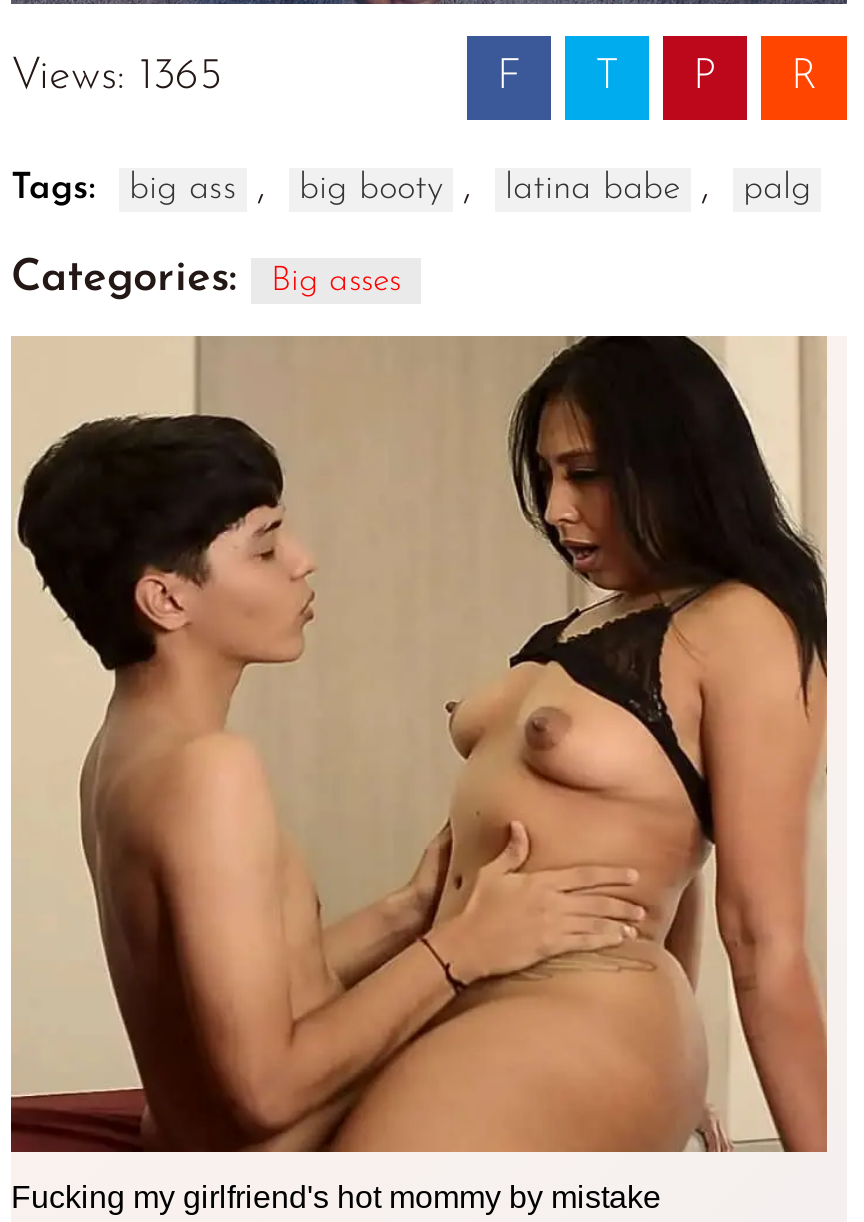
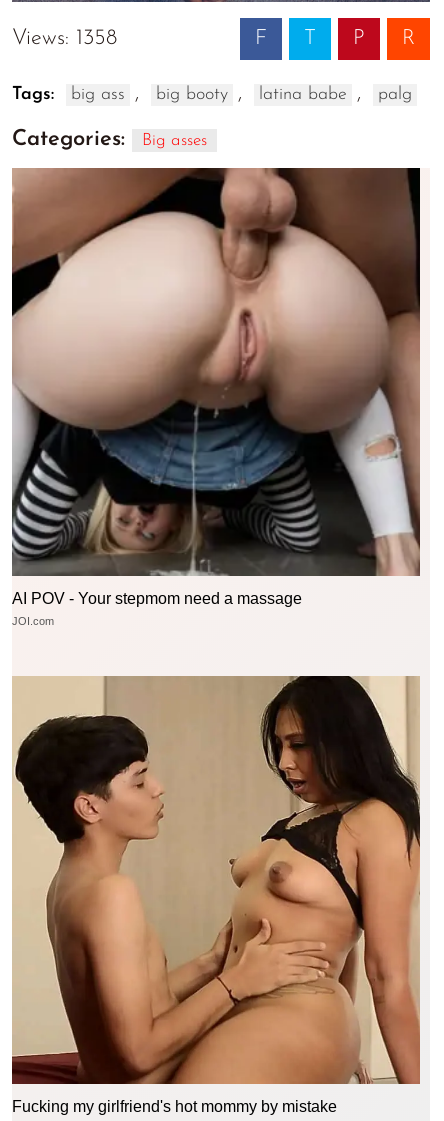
- Views: 1365
+ Views: 1358

+ [image]
+ AI POV - Your stepmom need a massage
+ JOI.com
